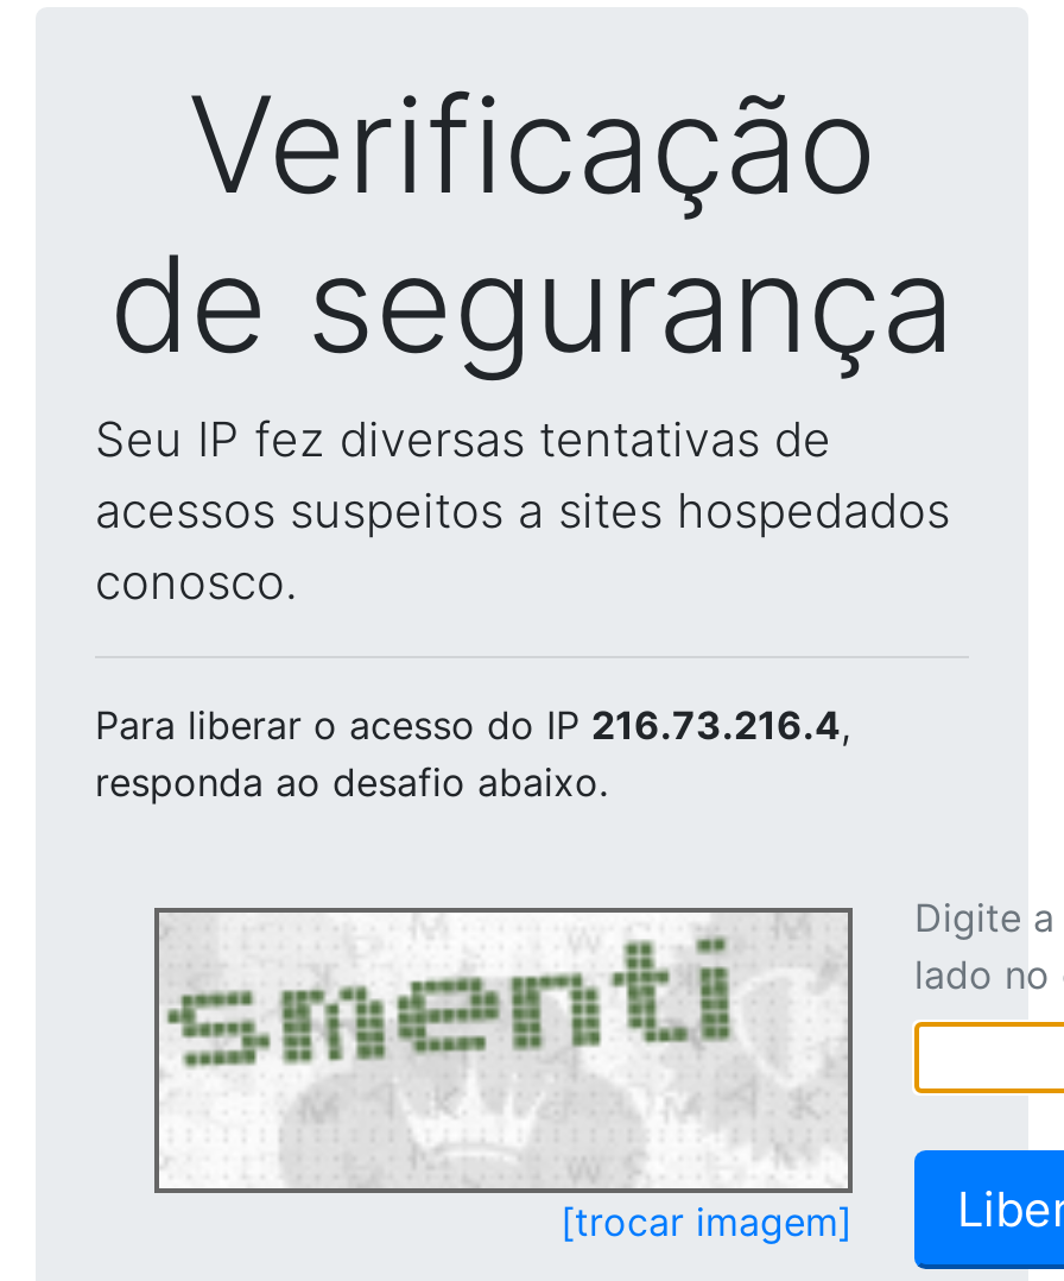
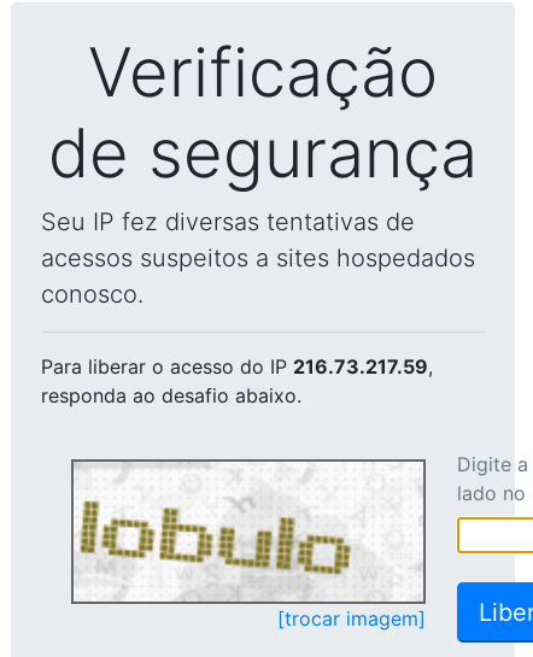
- Para liberar o acesso do IP 216.73.216.4,
+ Para liberar o acesso do IP 216.73.217.59,

- [image]
+ [image]
